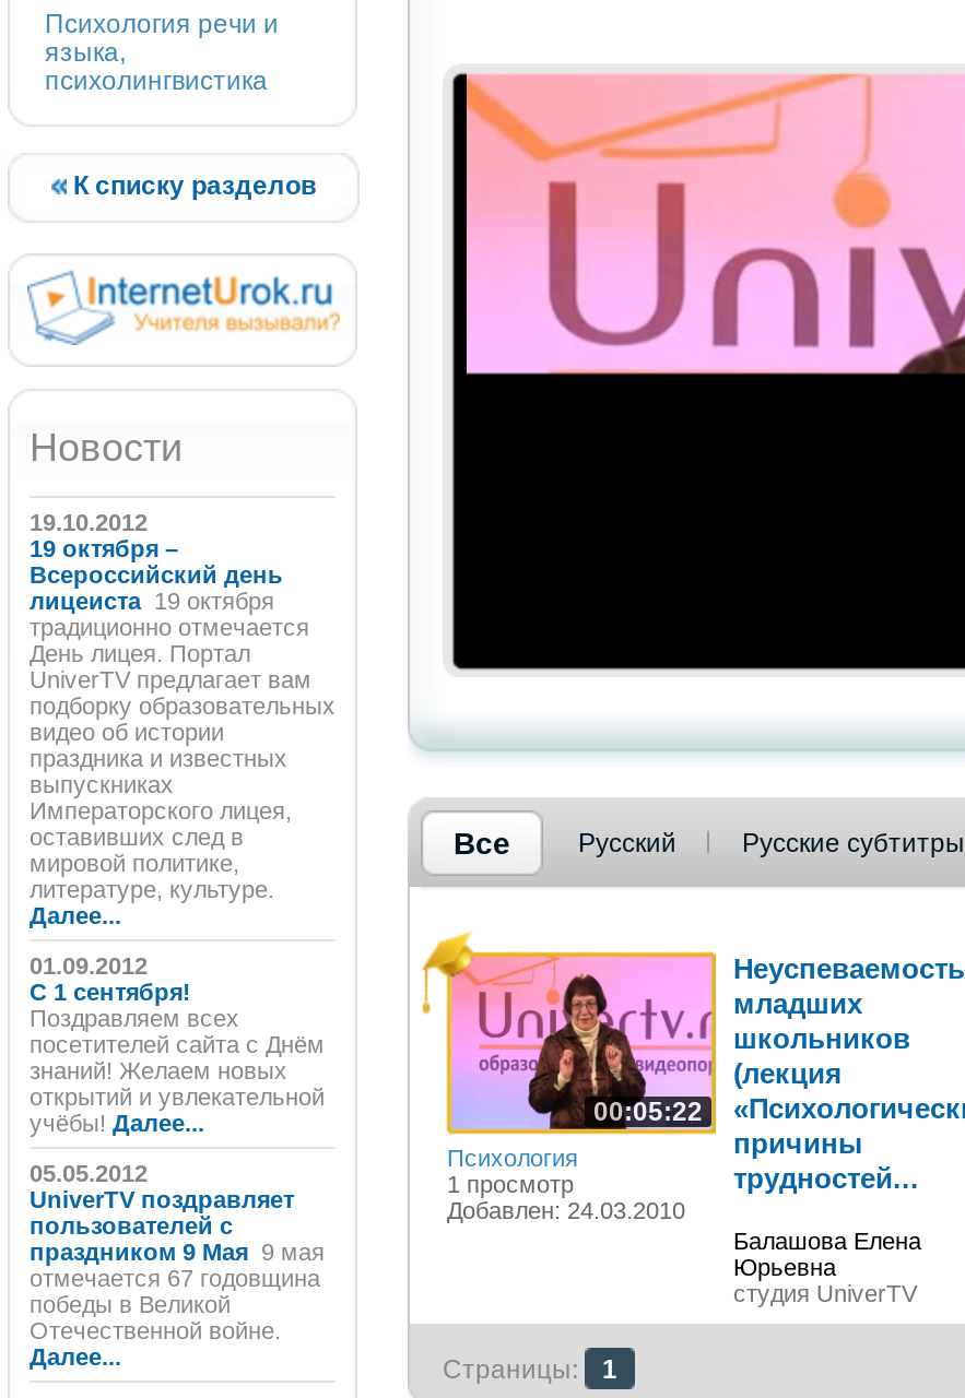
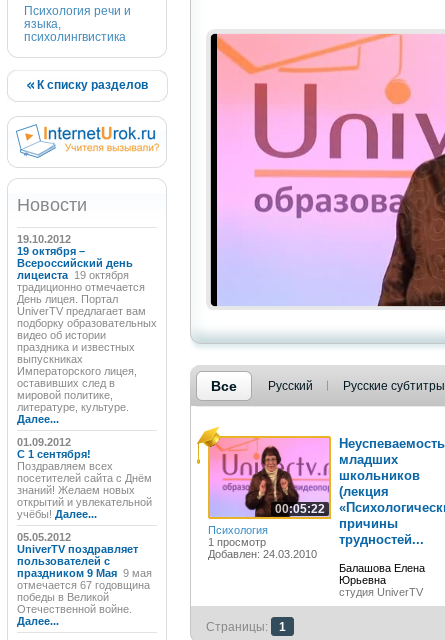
+ [image]
